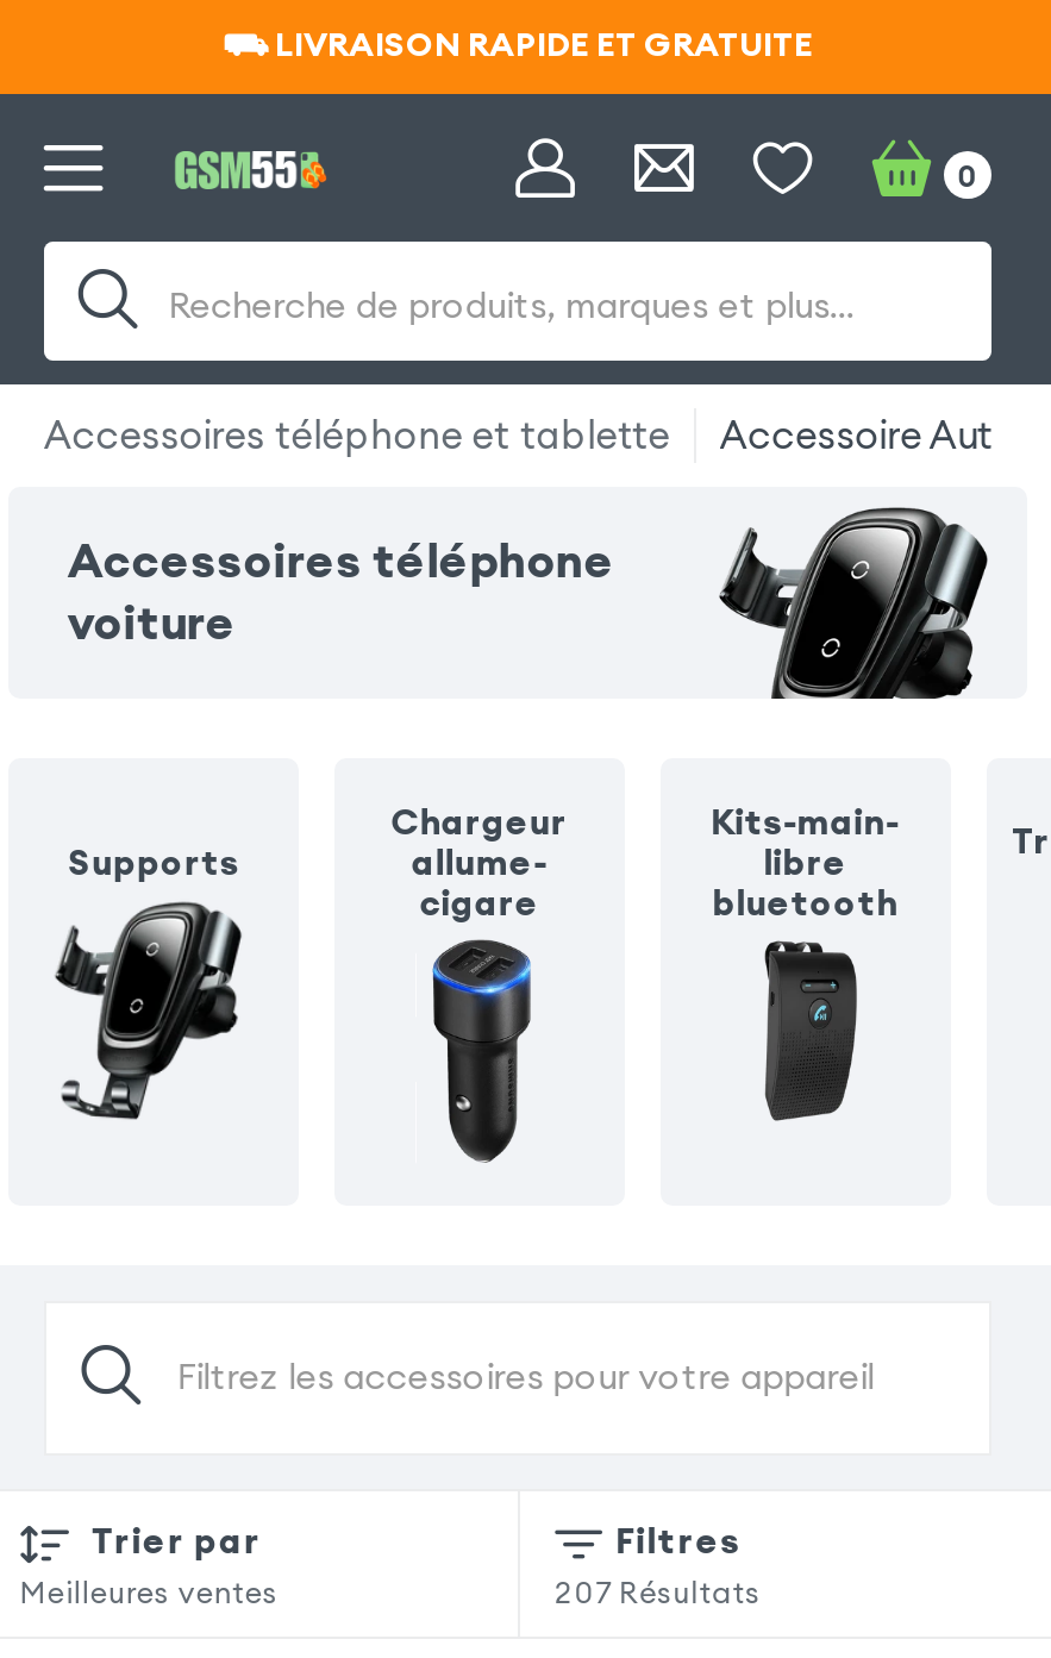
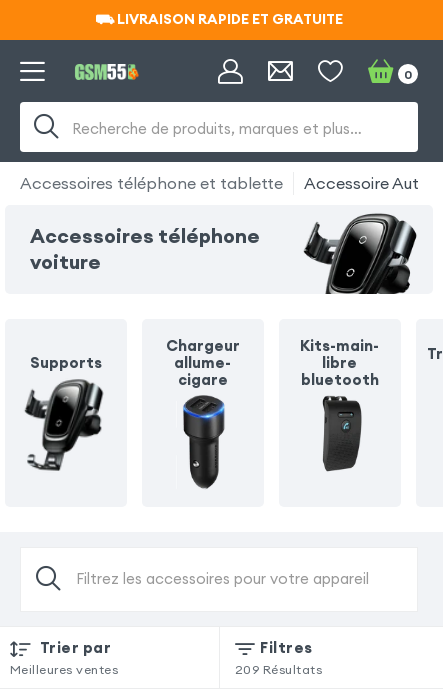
- 207 Résultats
+ 209 Résultats
